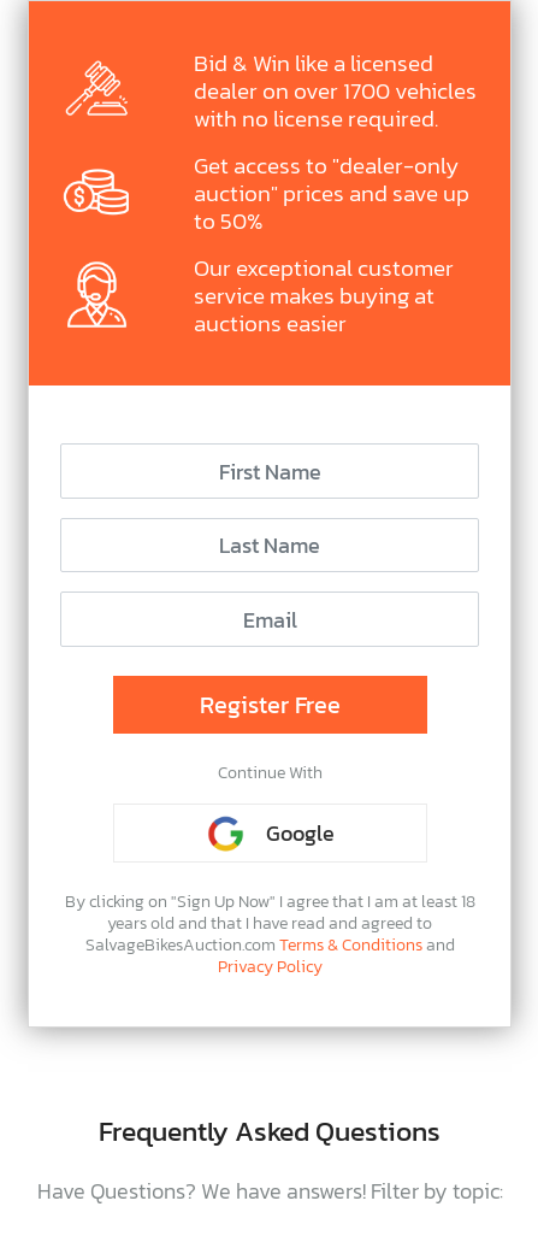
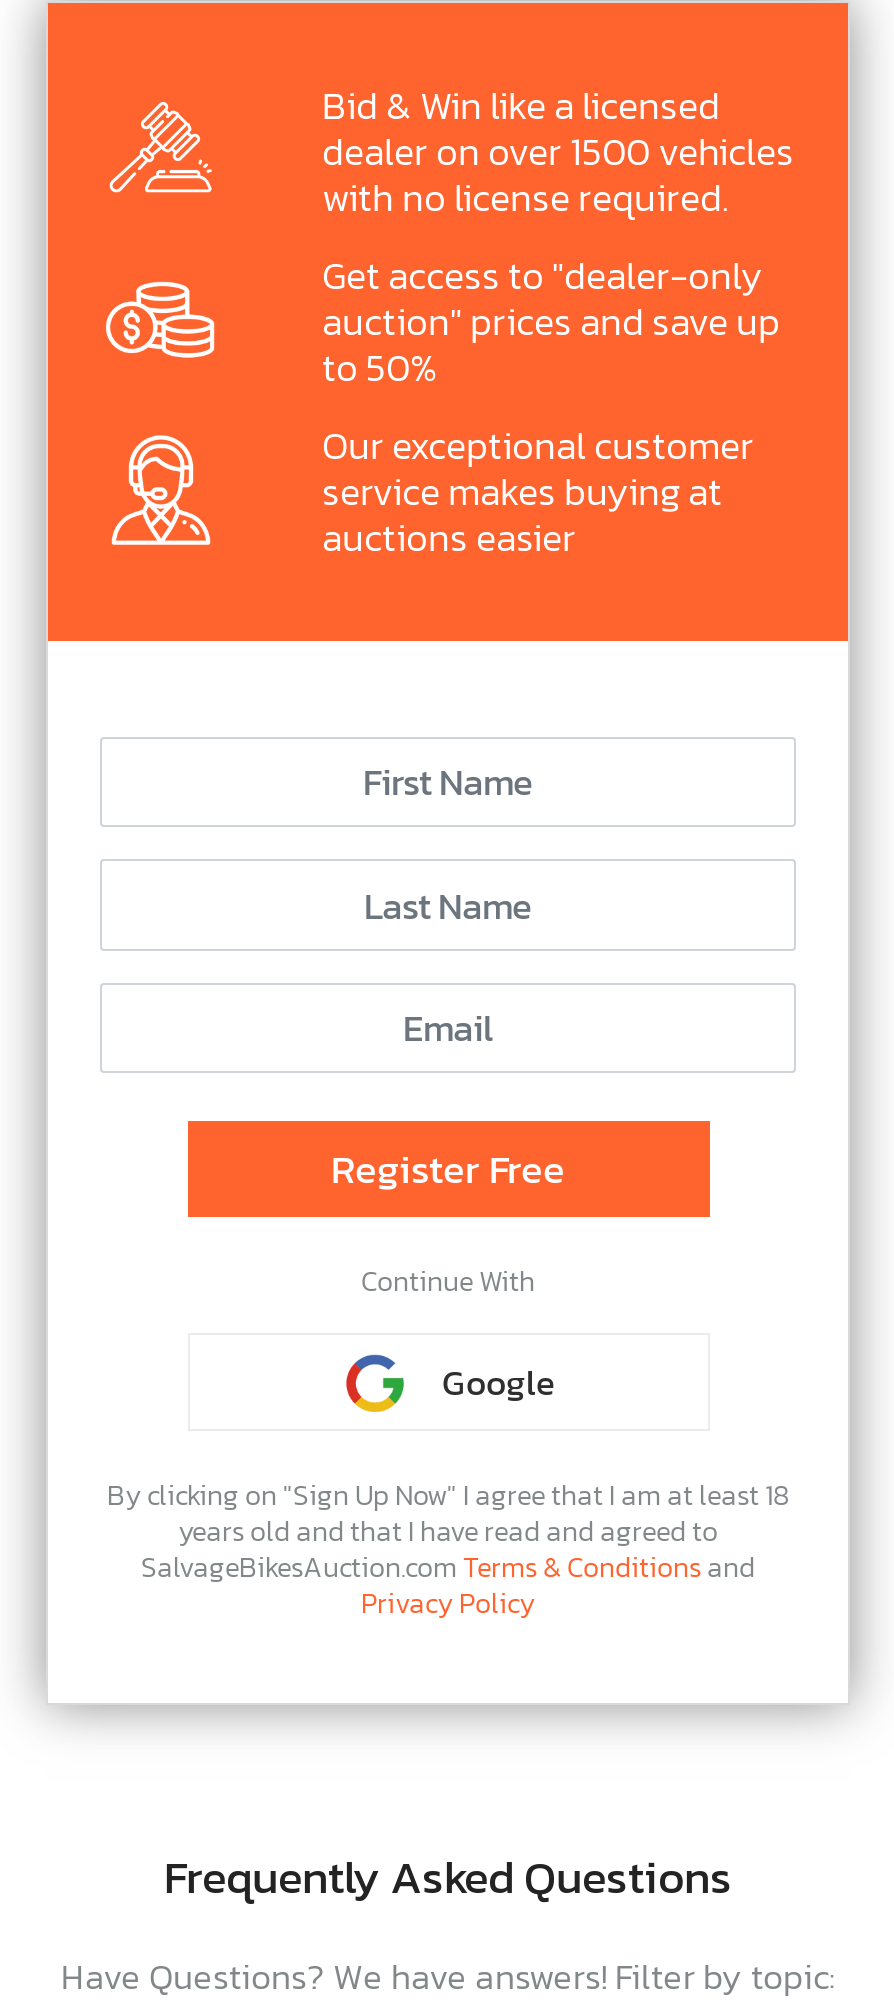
- dealer on over 1700 vehicles
+ dealer on over 1500 vehicles
